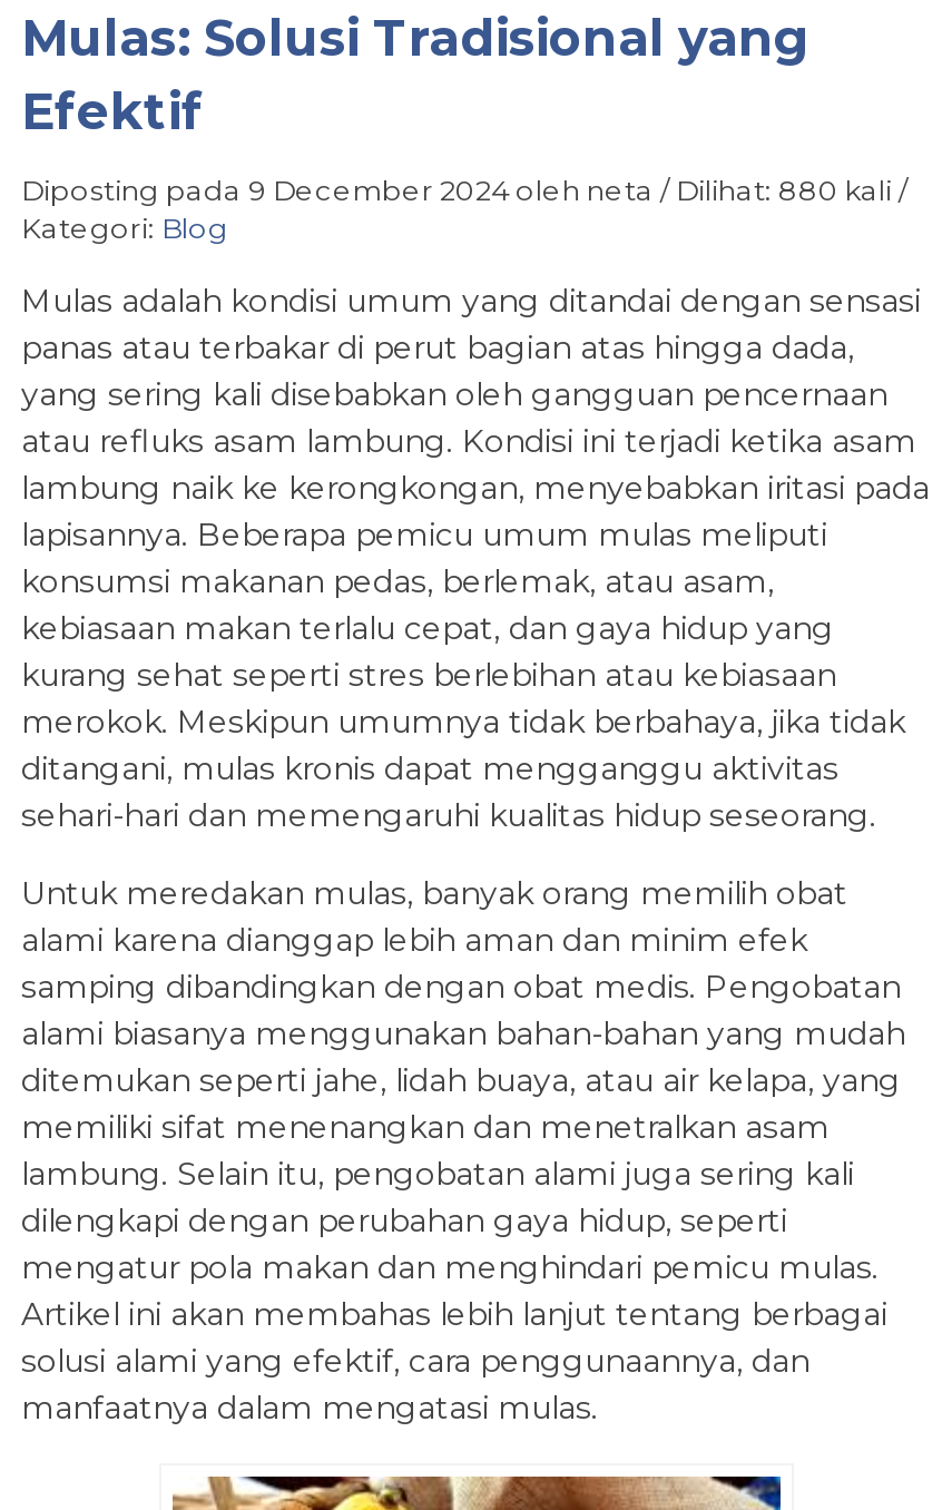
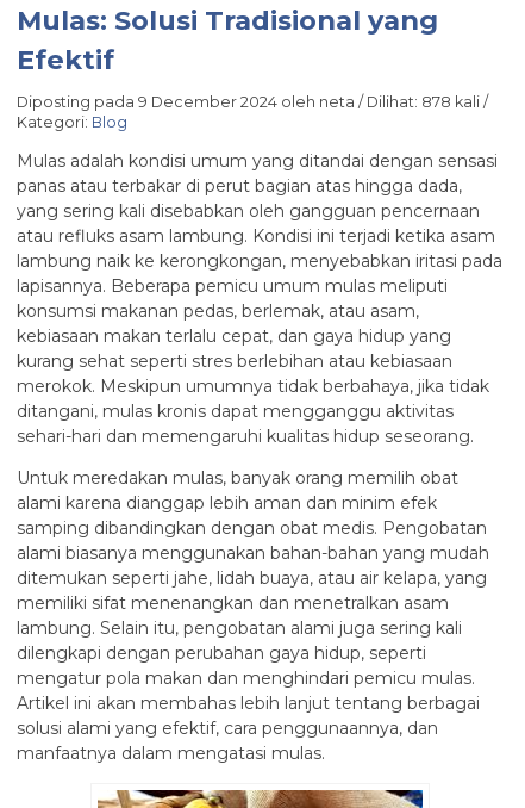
- Diposting pada 9 December 2024 oleh neta / Dilihat: 880 kali /
+ Diposting pada 9 December 2024 oleh neta / Dilihat: 878 kali /
